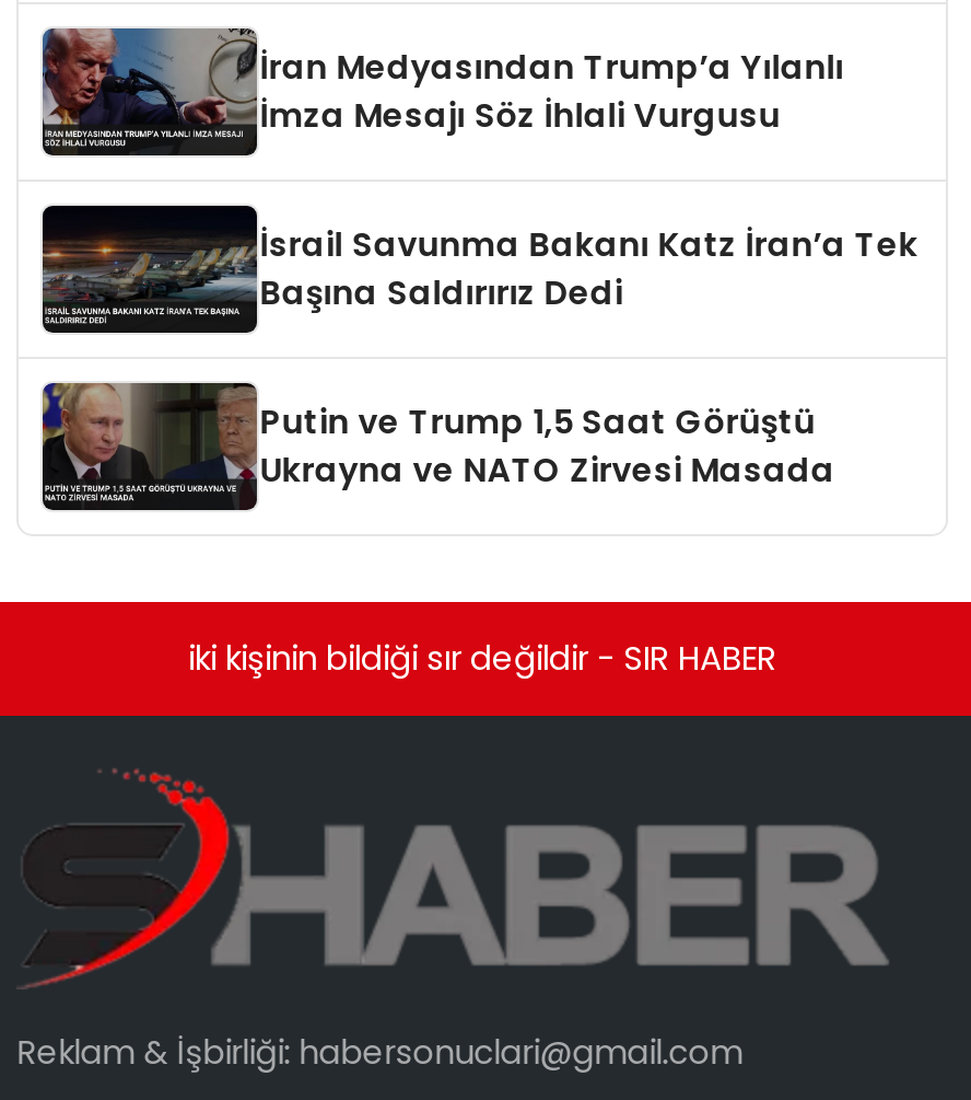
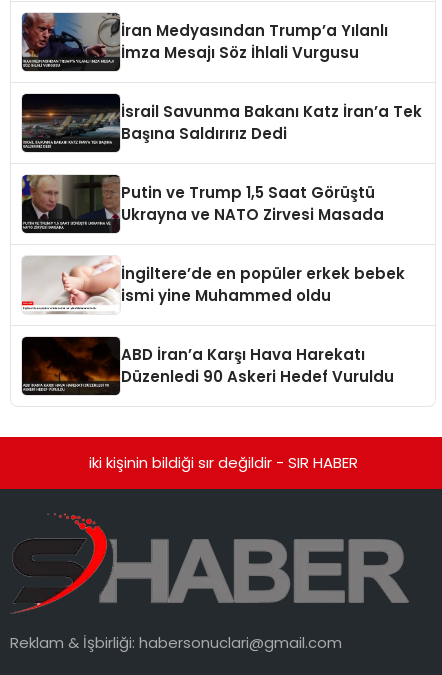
+ [image]
+ İngiltere’de en popüler erkek bebek
+ ismi yine Muhammed oldu
+ ABD İran’a Karşı Hava Harekatı
+ Düzenledi 90 Askeri Hedef Vuruldu

+ [image]
